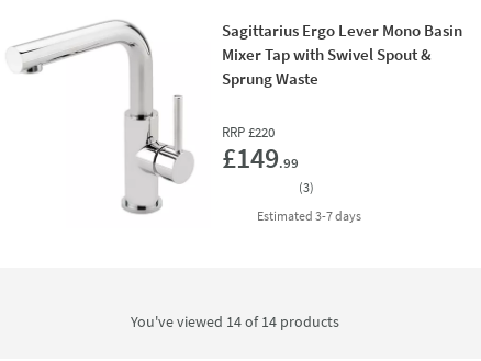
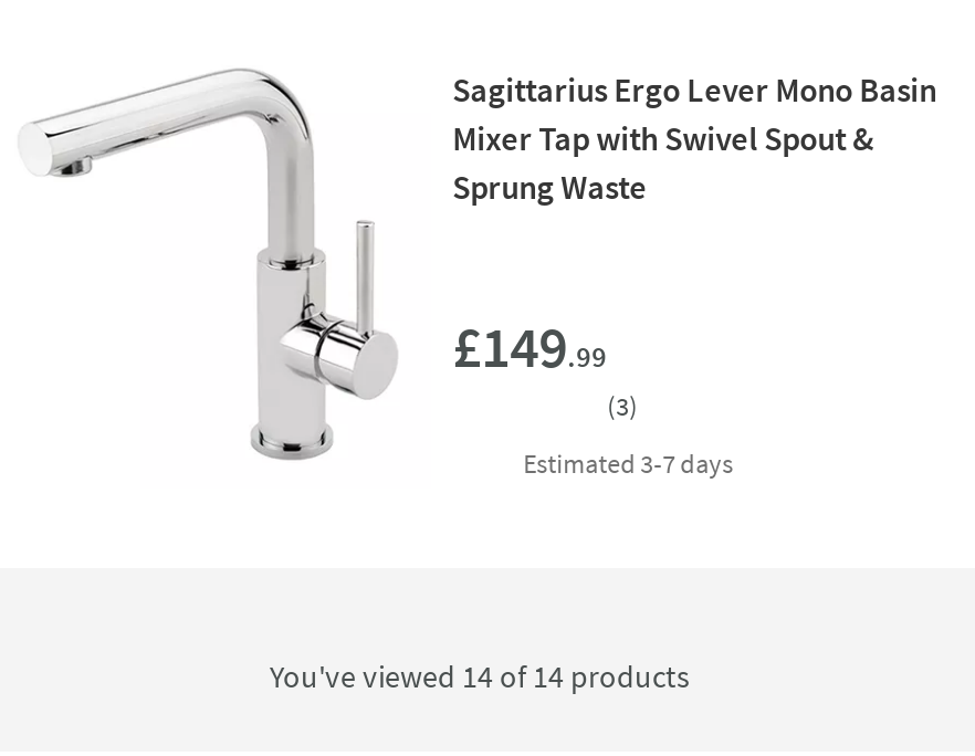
- RRP £220
